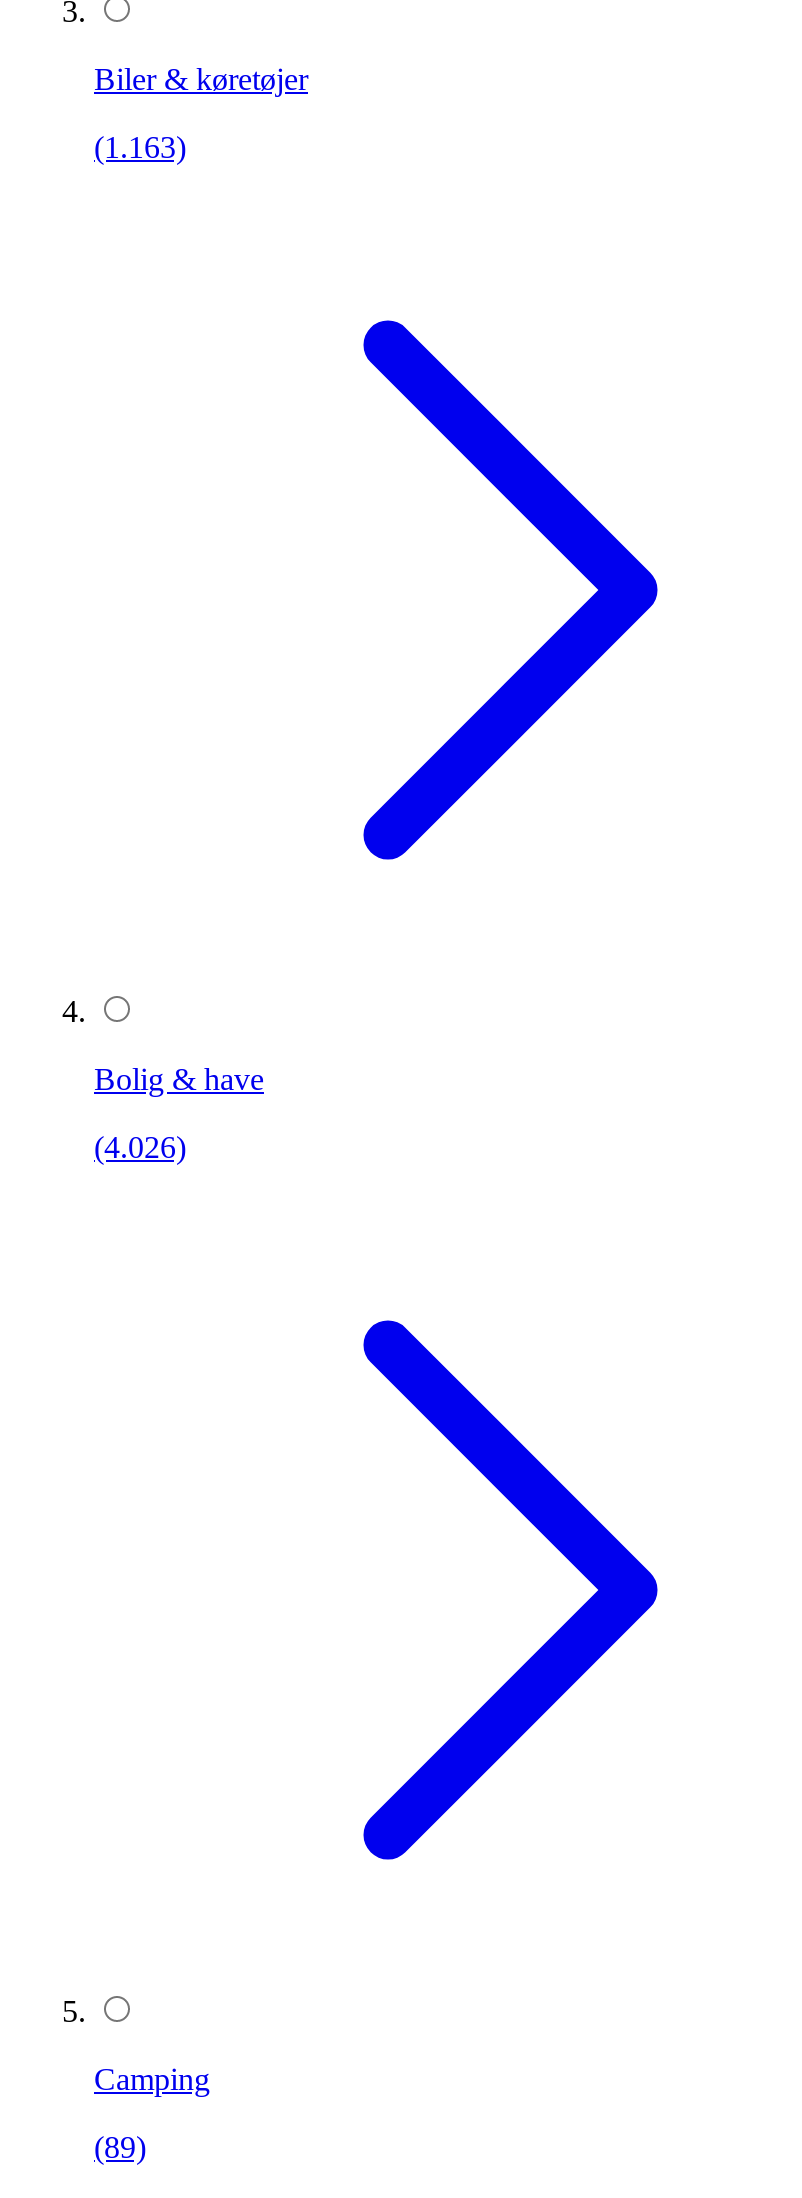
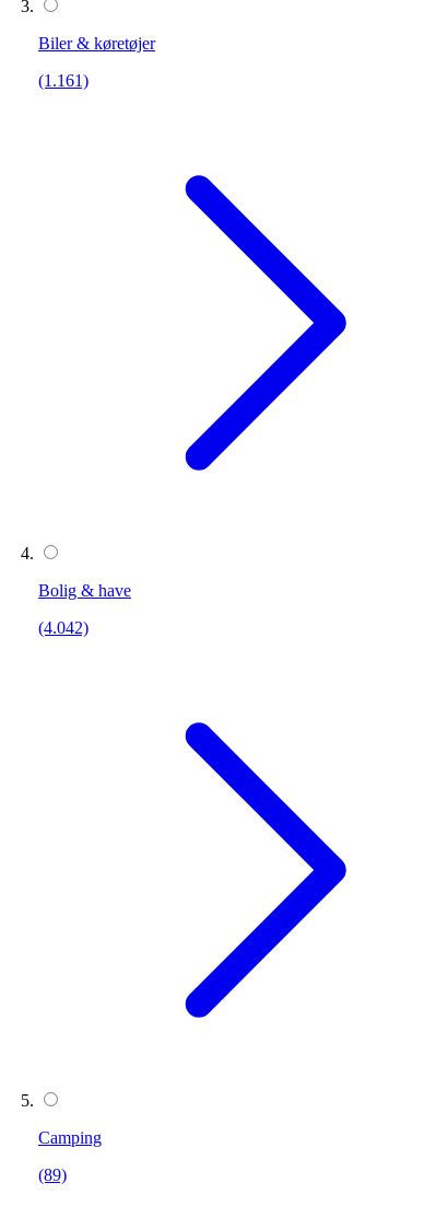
- (1.163)
+ (1.161)

- (4.026)
+ (4.042)
